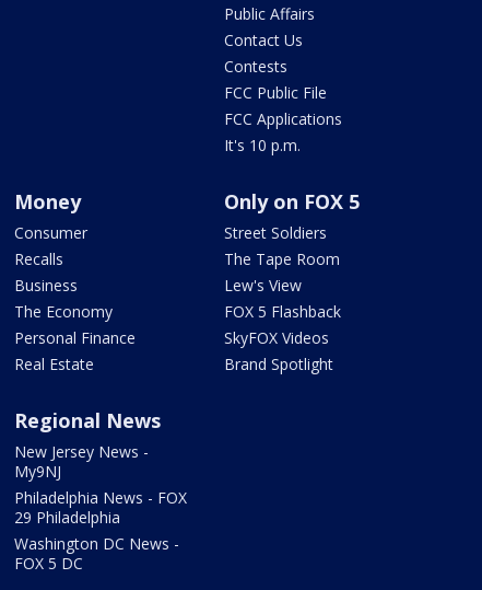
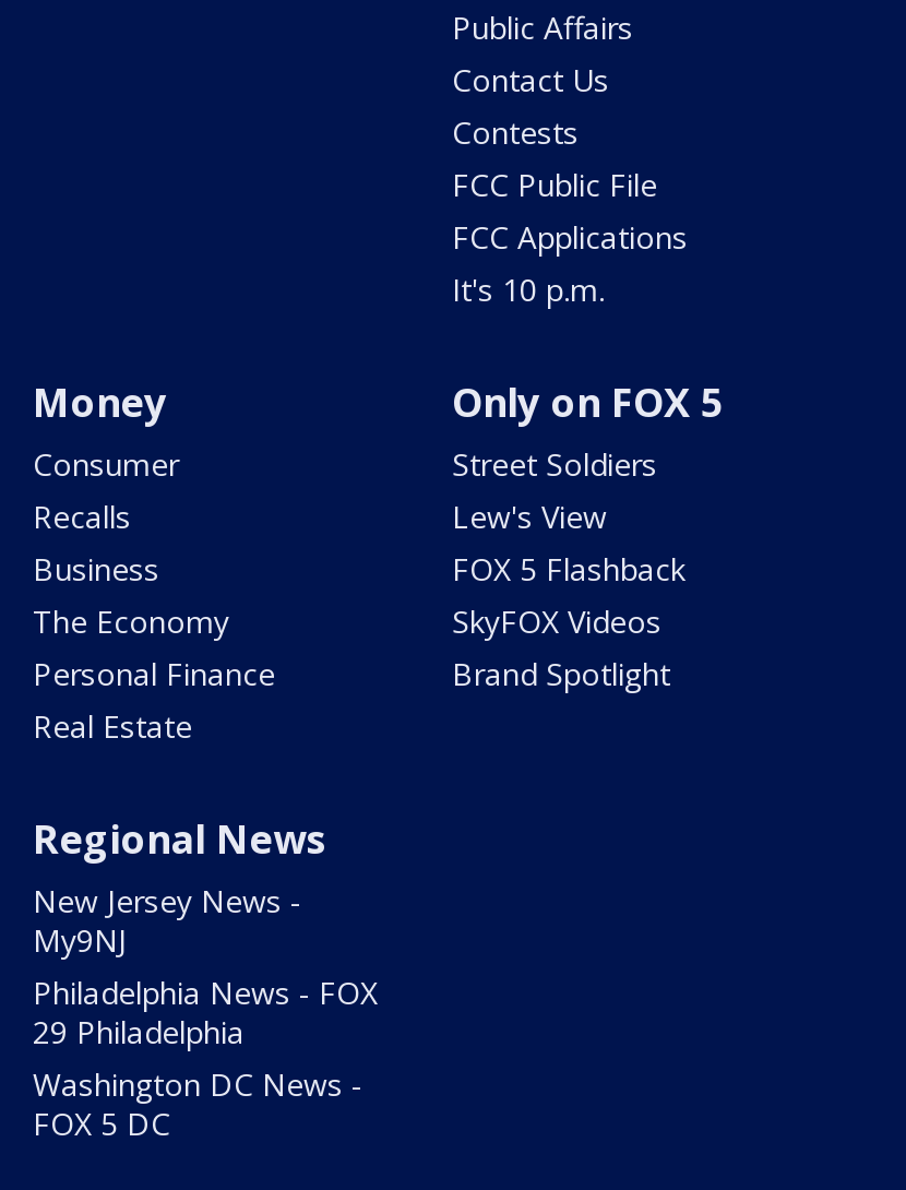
- The Tape Room

moved up: Lew's View | FOX 5 Flashback | SkyFOX Videos | Brand Spotlight
